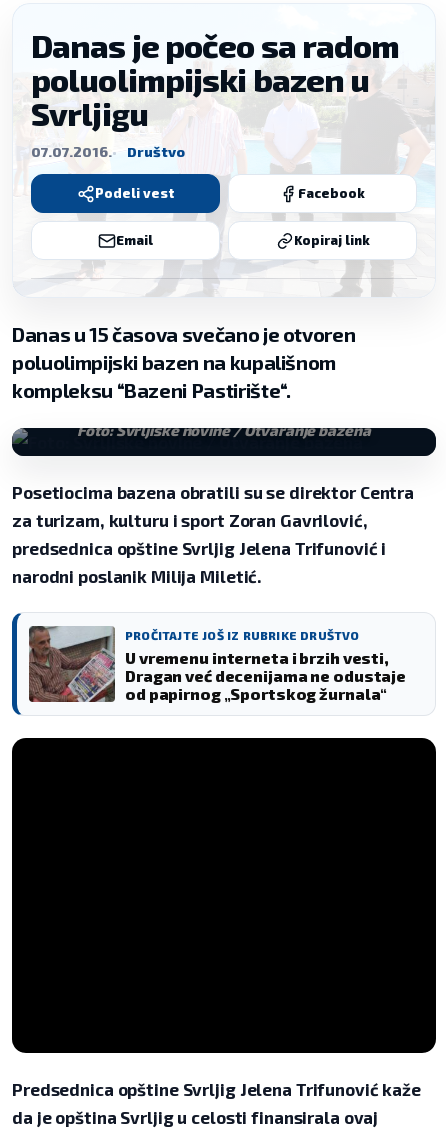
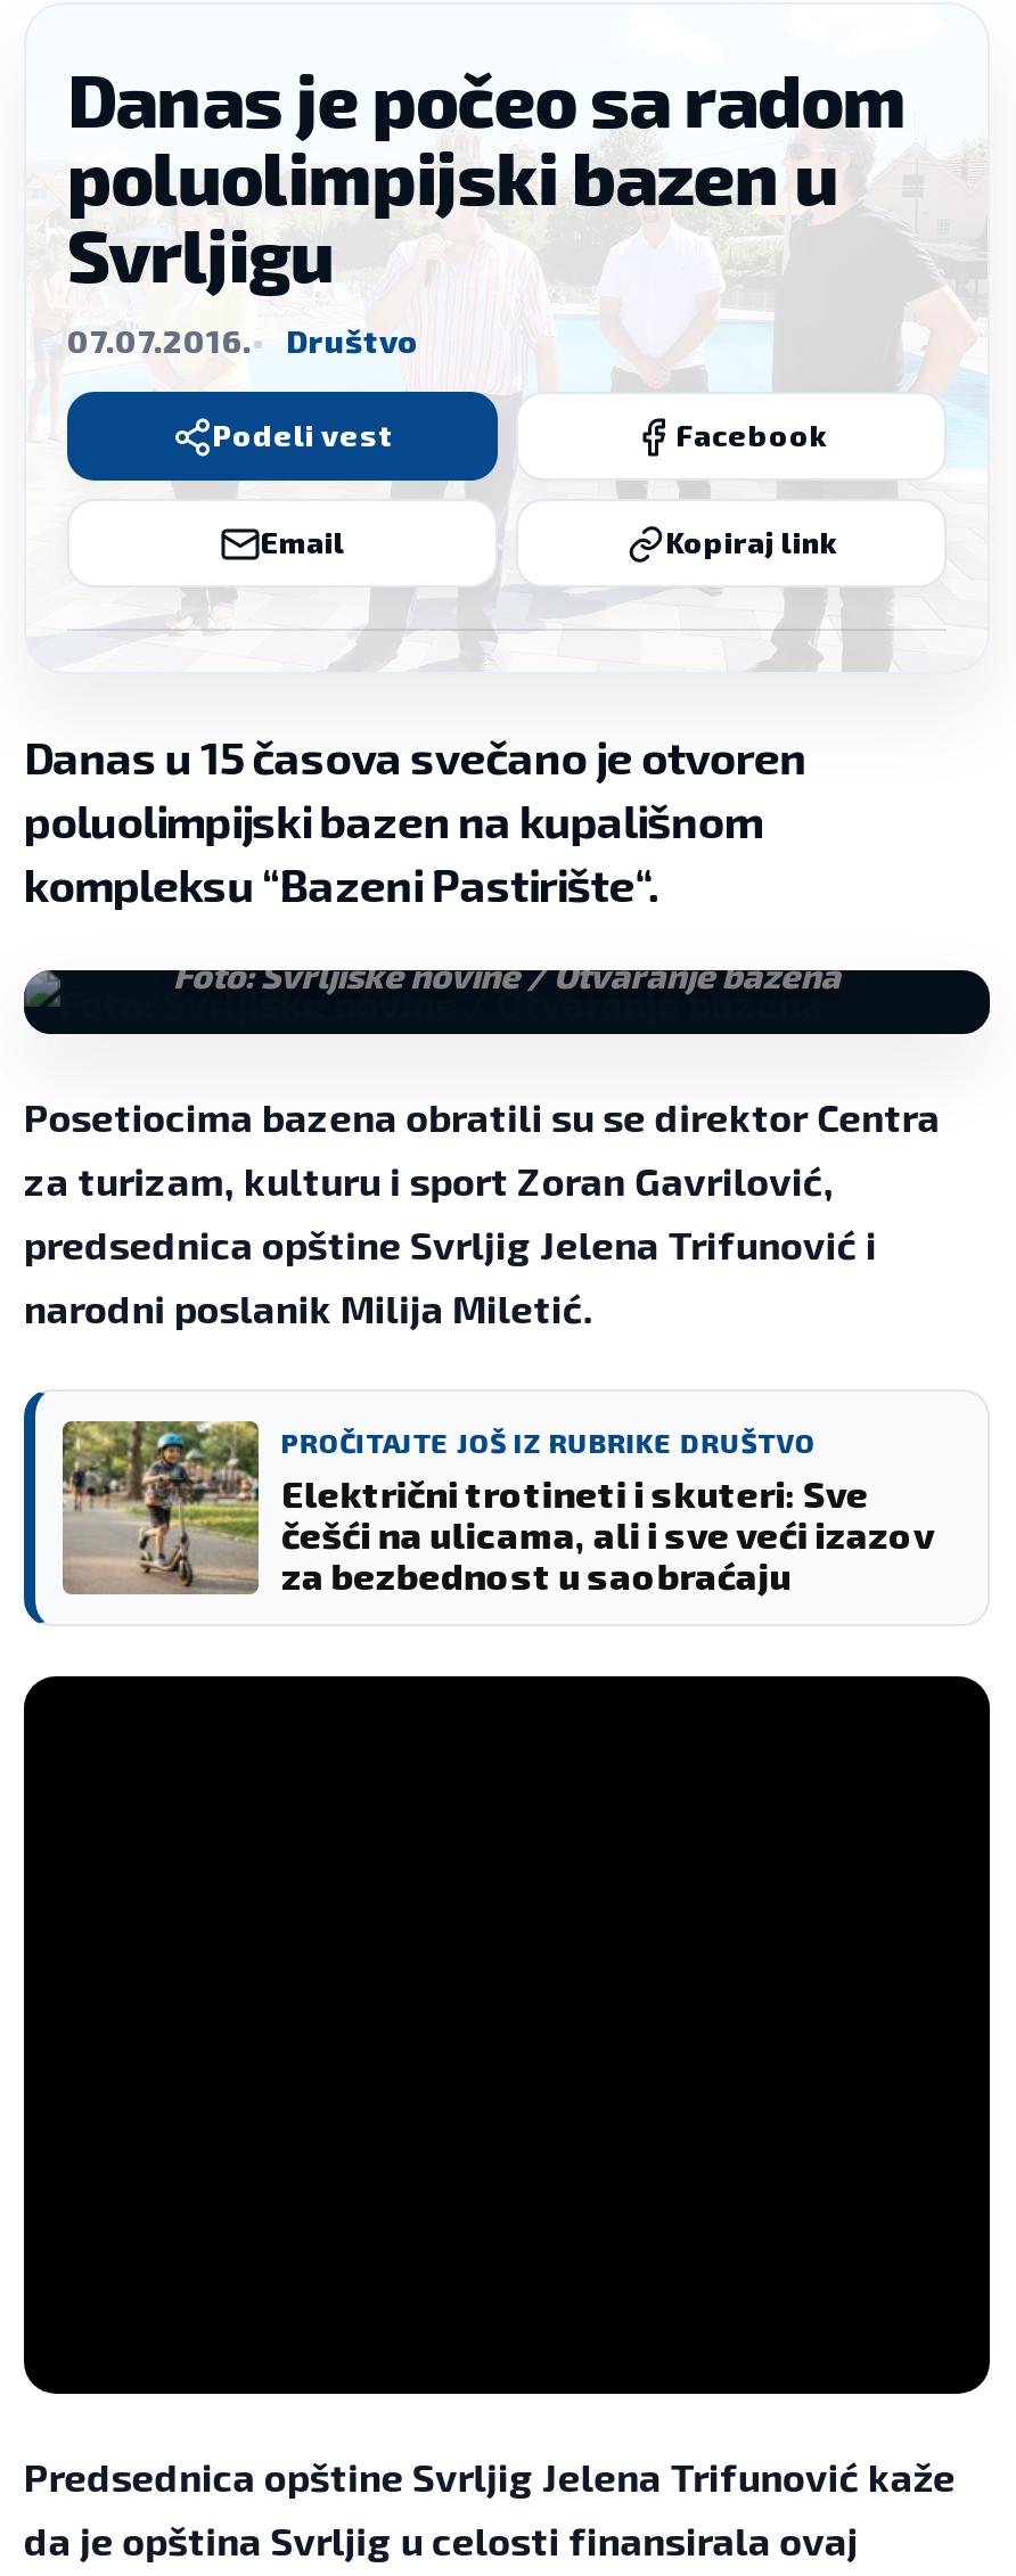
- [image]
- U vremenu interneta i brzih vesti,
- Dragan već decenijama ne odustaje
- od papirnog „Sportskog žurnala“
+ [image]
+ Električni trotineti i skuteri: Sve
+ češći na ulicama, ali i sve veći izazov
+ za bezbednost u saobraćaju
